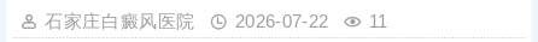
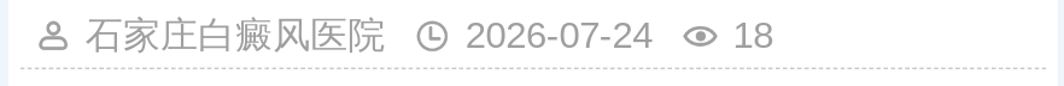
- 2026-07-22
- 11
+ 2026-07-24
+ 18
